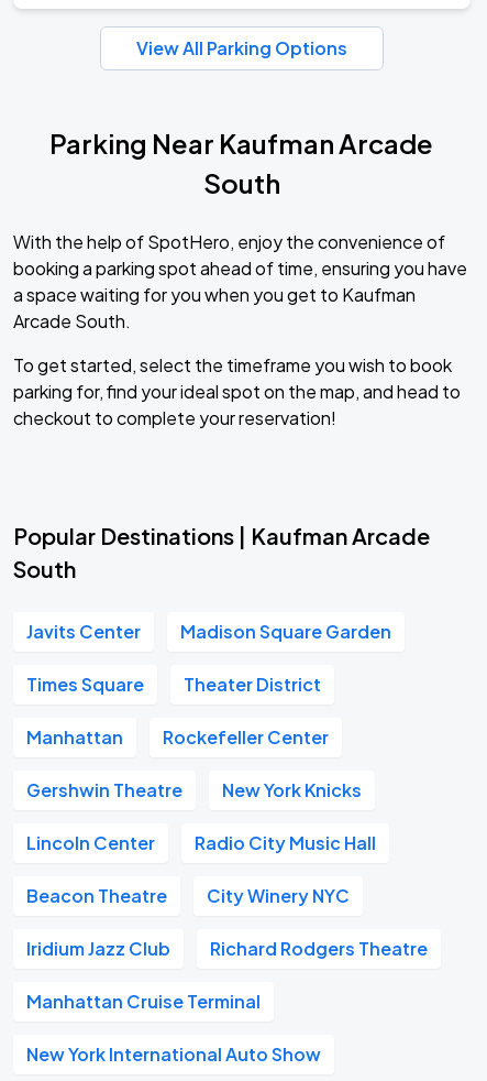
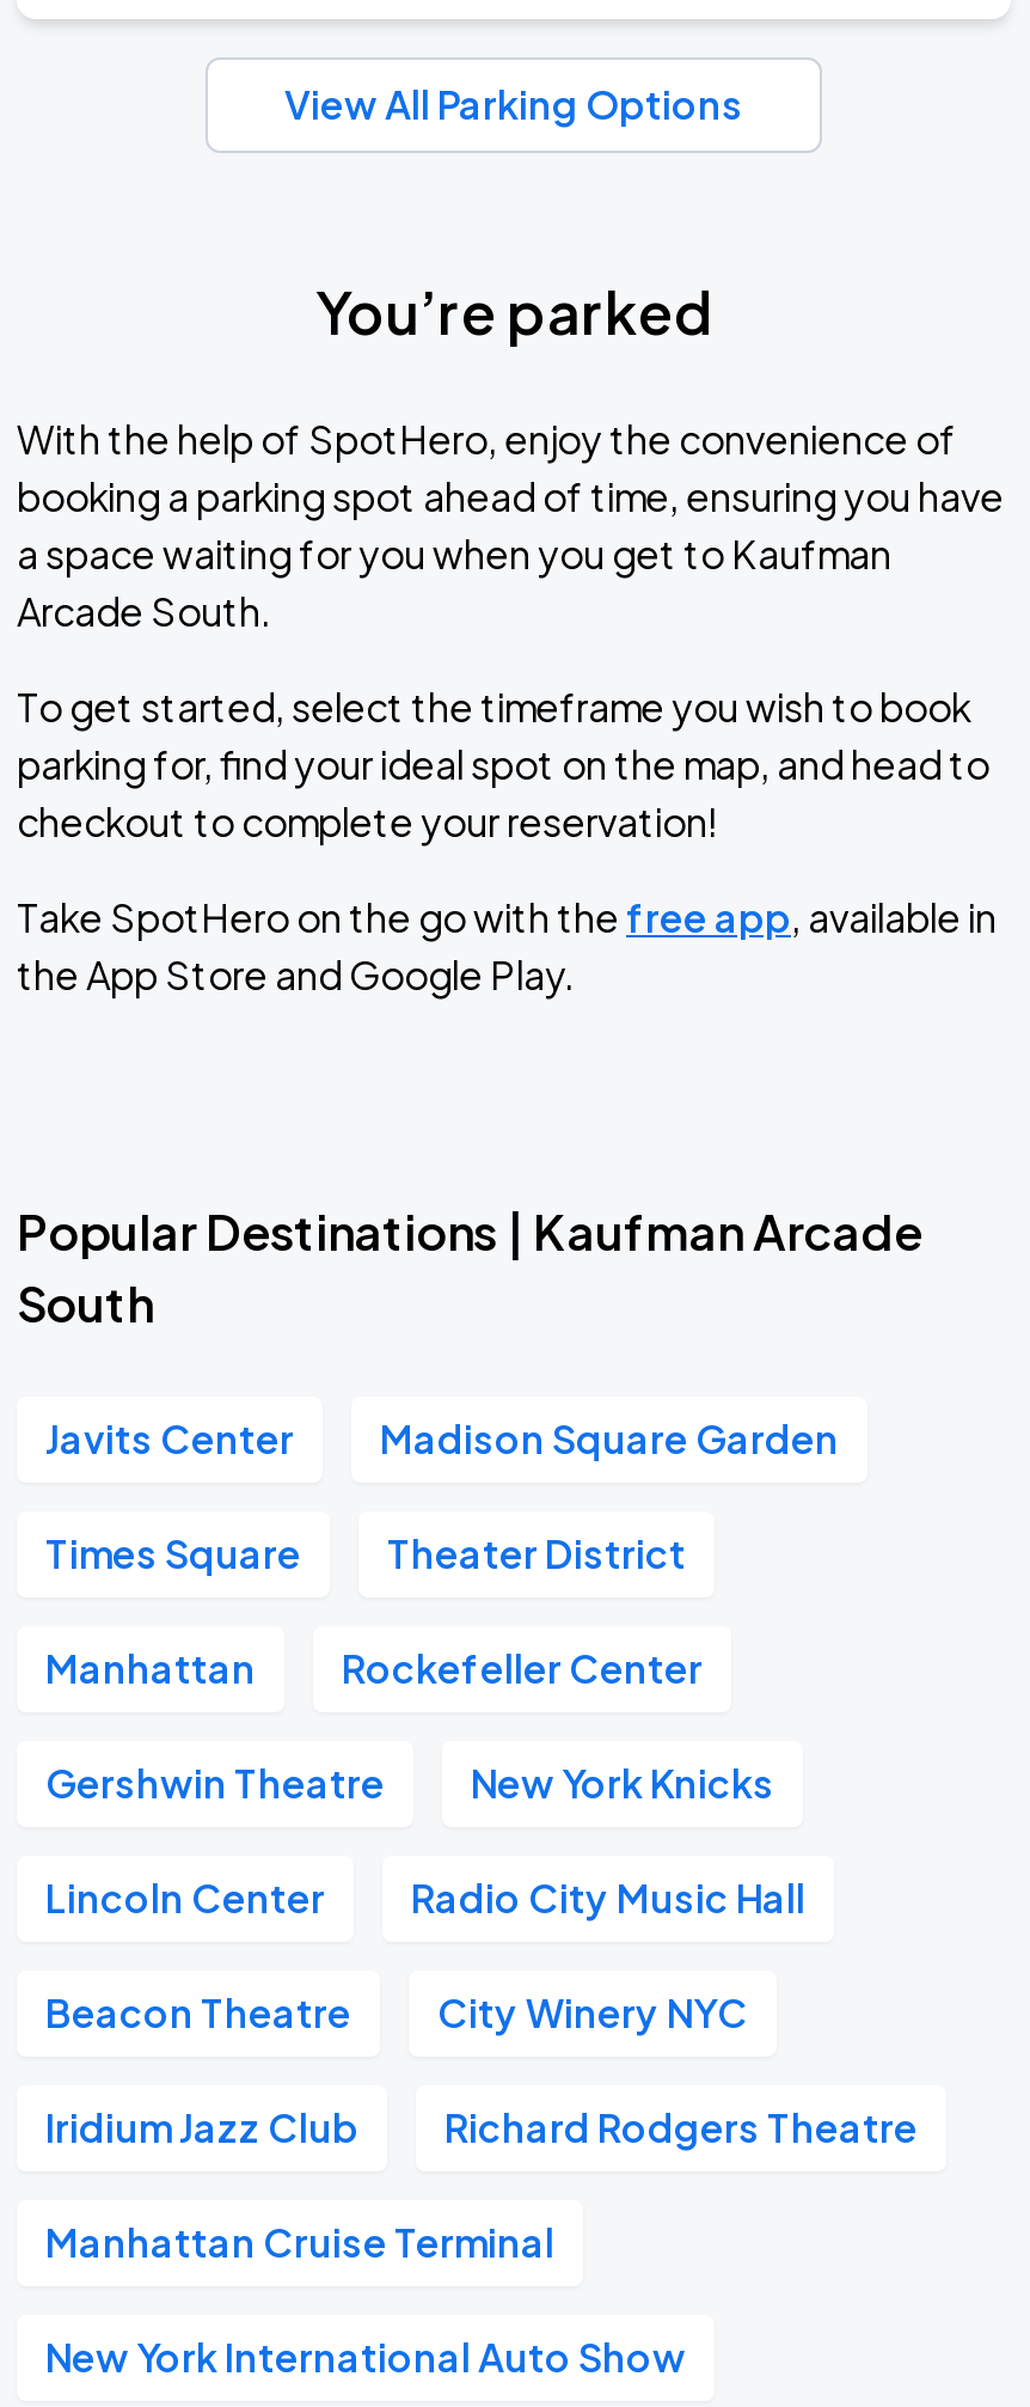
- Parking Near Kaufman Arcade
- South
+ You’re parked

moved up: With the help of SpotHero, enjoy the convenience of | booking a parking spot ahead of time, ensuring you have | a space waiting for you when you get to Kaufman | Arcade South. | To get started, select the timeframe you wish to book | parking for, find your ideal spot on the map, and head to | checkout to complete your reservation!

+ Take SpotHero on the go with the free app, available in
+ the App Store and Google Play.
